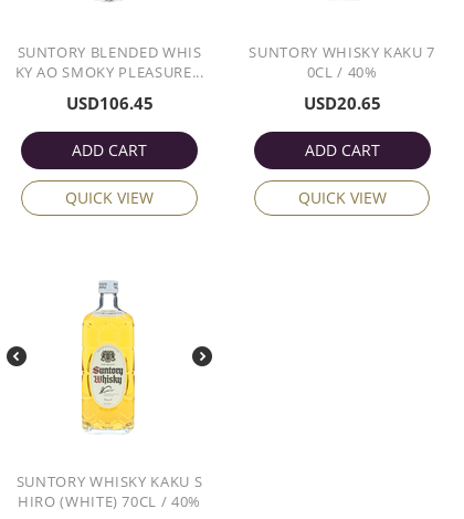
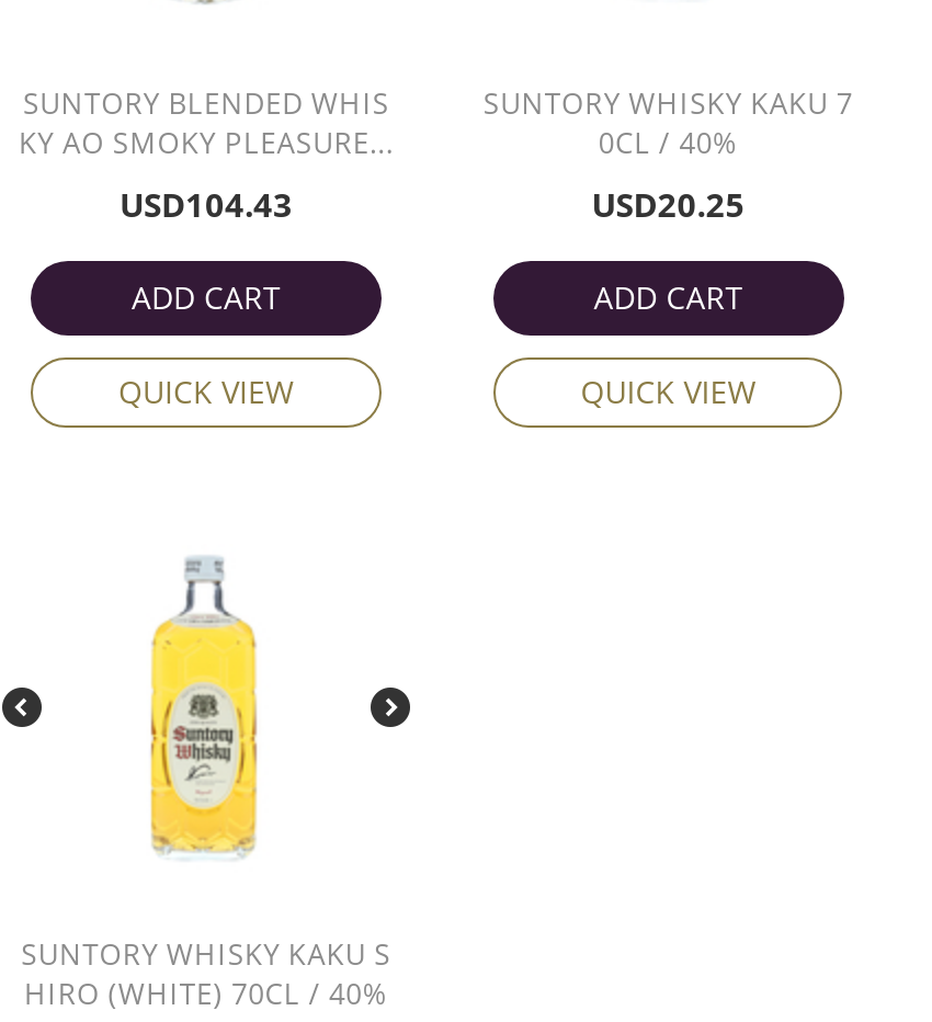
- USD106.45
+ USD104.43

- USD20.65
+ USD20.25
